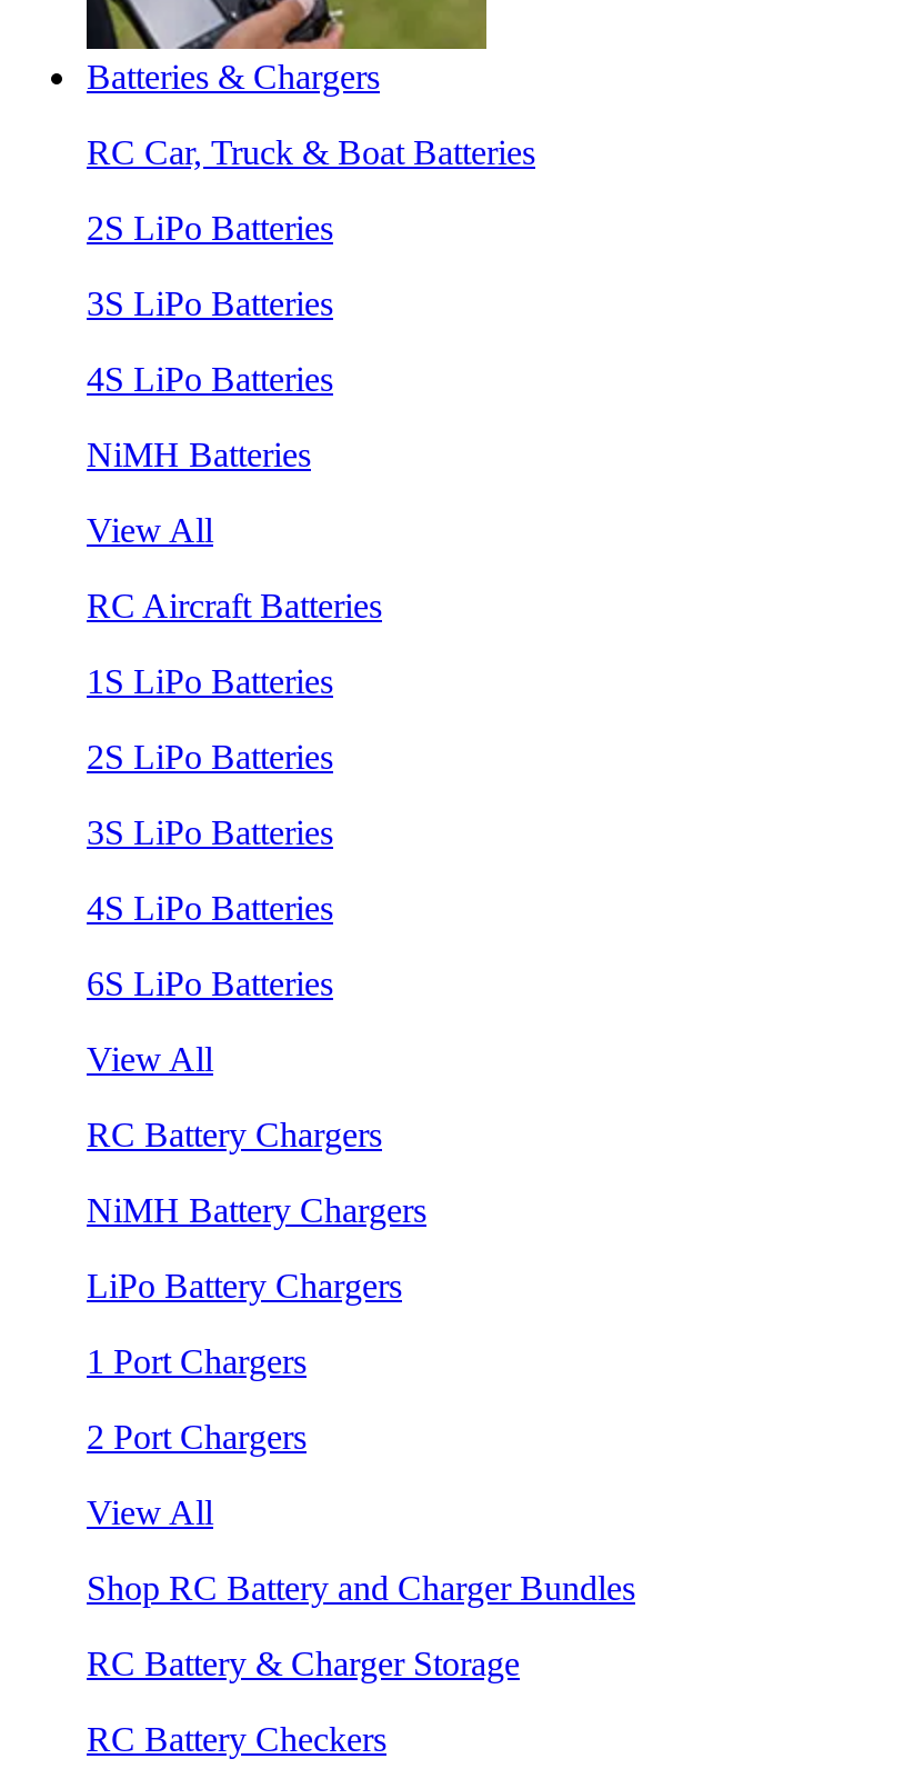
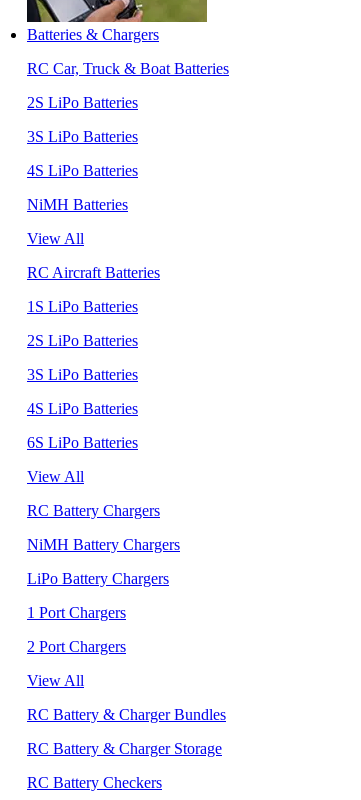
- Shop RC Battery and Charger Bundles
+ RC Battery & Charger Bundles
